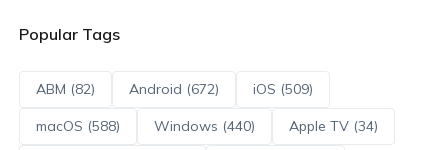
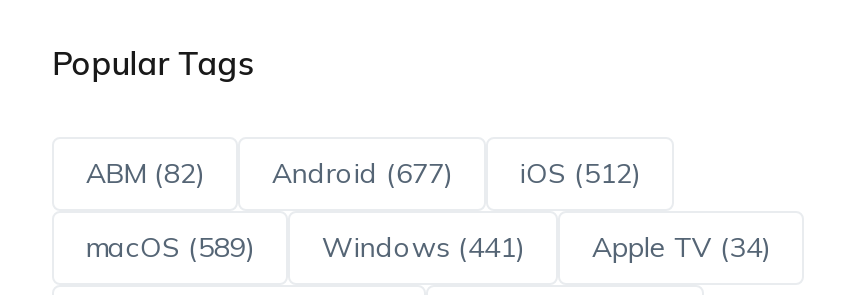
- Android (672)
+ Android (677)

- iOS (509)
+ iOS (512)

- macOS (588)
+ macOS (589)

- Windows (440)
+ Windows (441)
